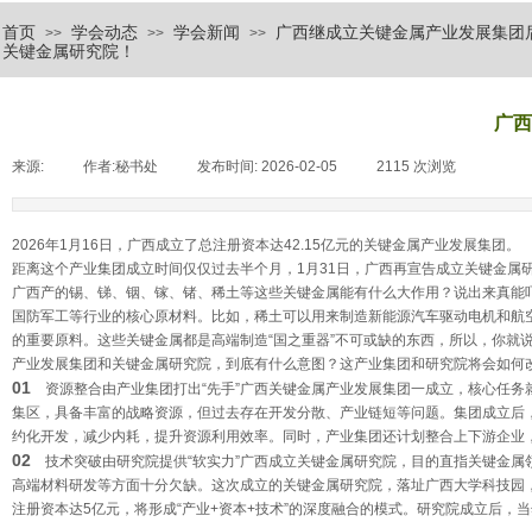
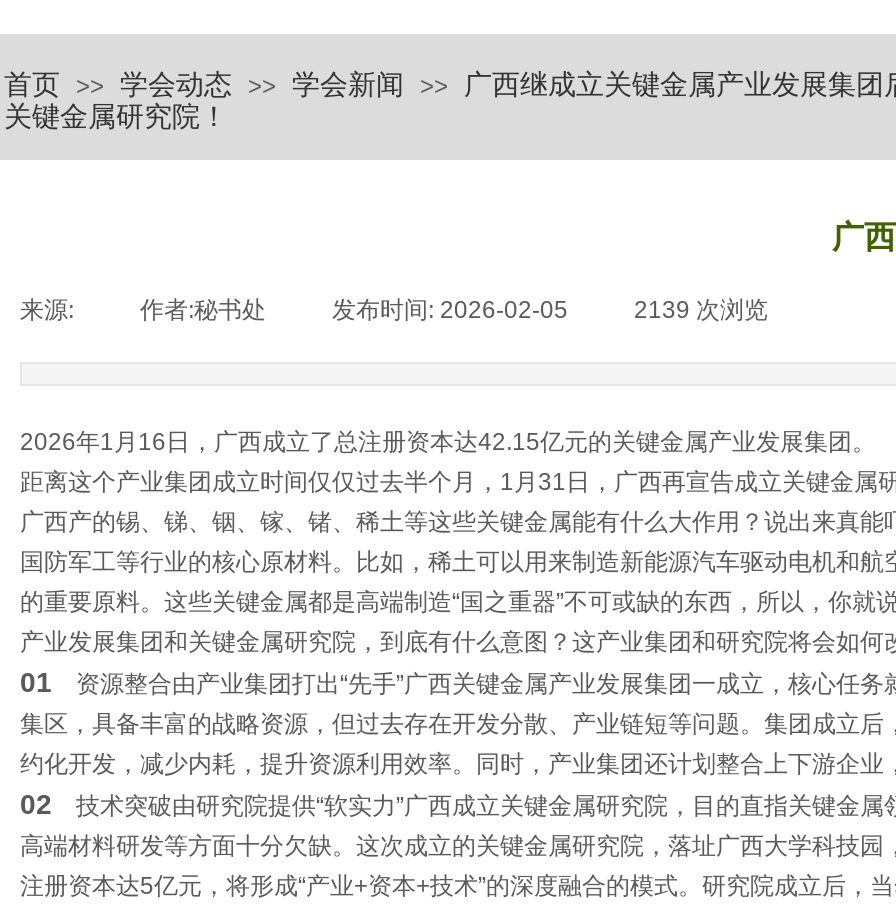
- 2115次浏览
+ 2139次浏览
